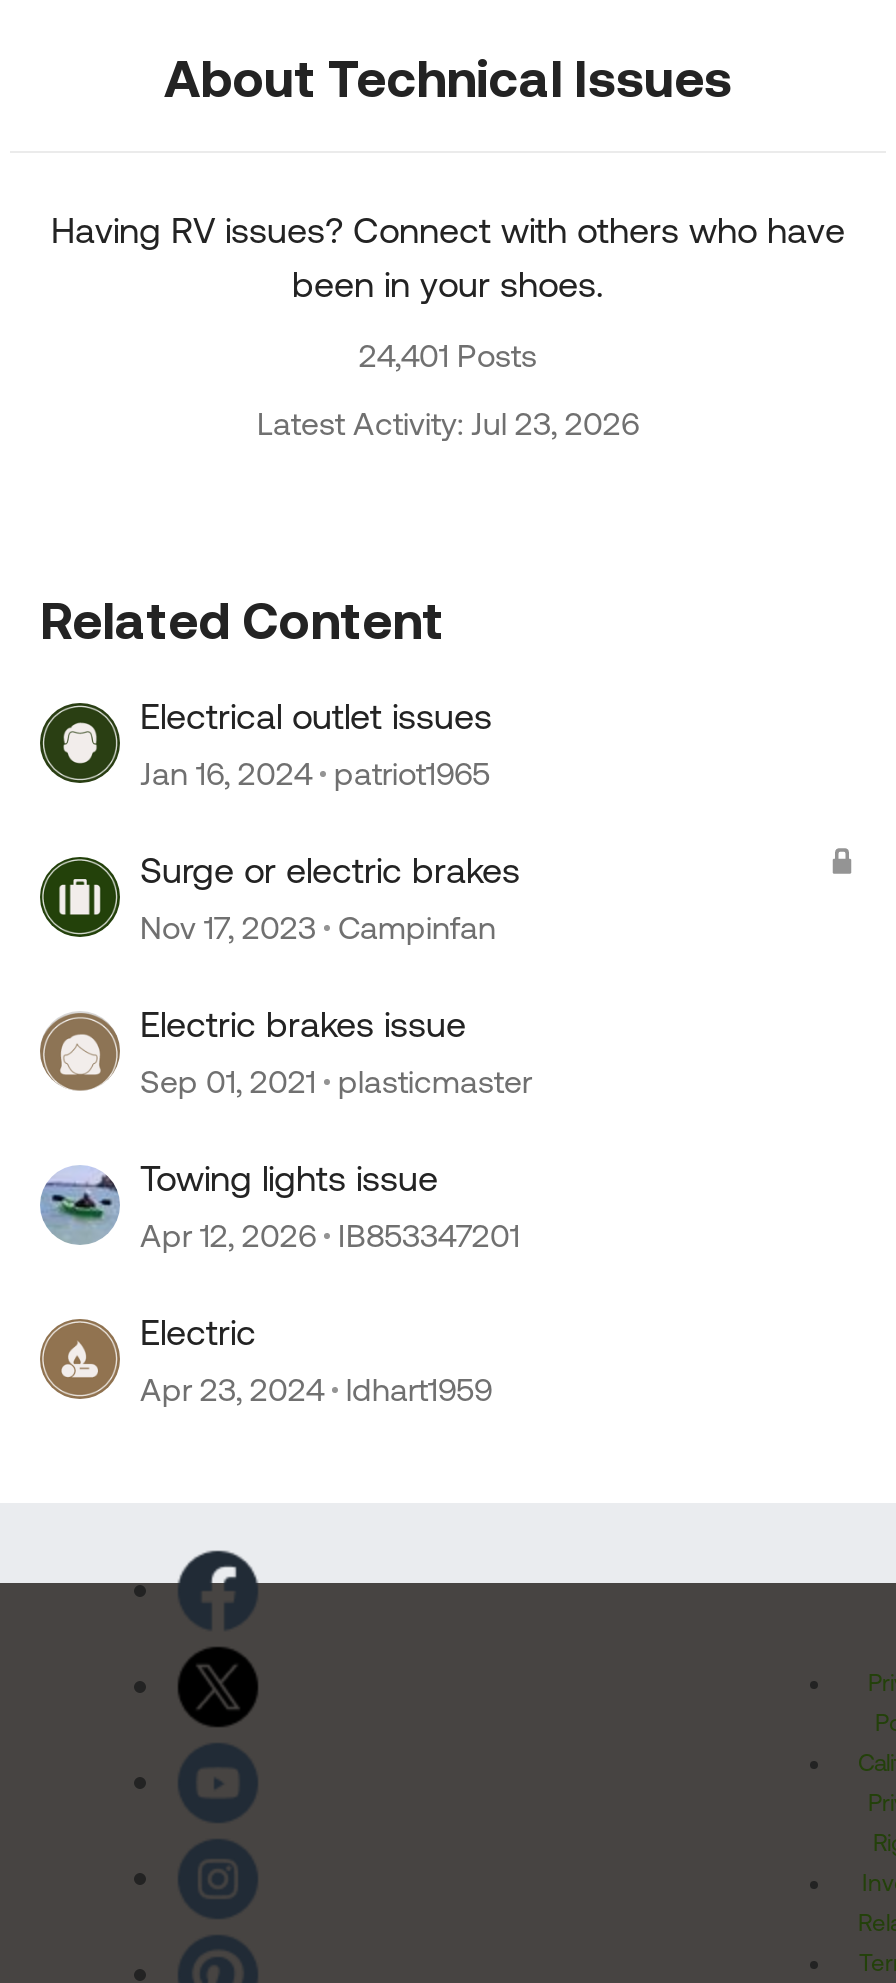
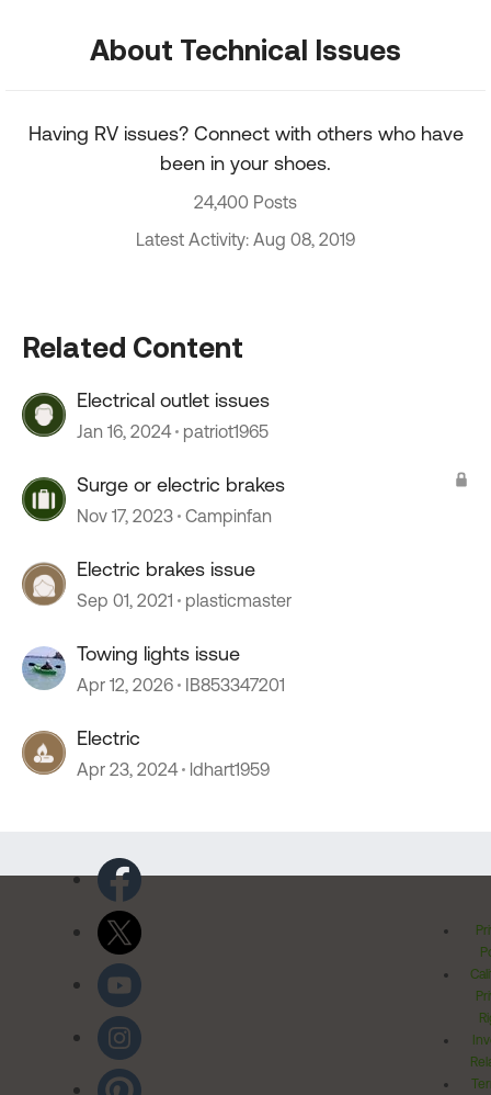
- 24,401 Posts
+ 24,400 Posts

- Latest Activity: Jul 23, 2026
+ Latest Activity: Aug 08, 2019
